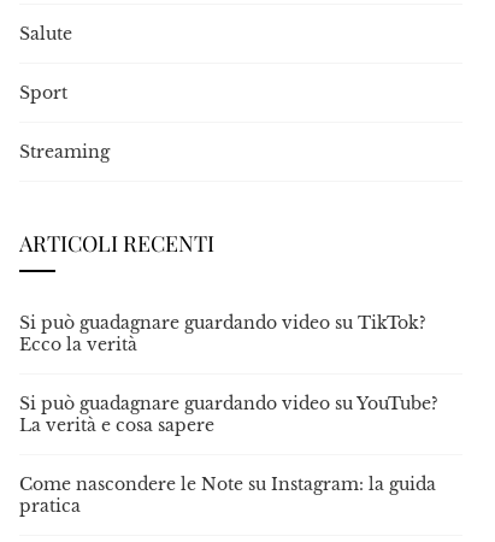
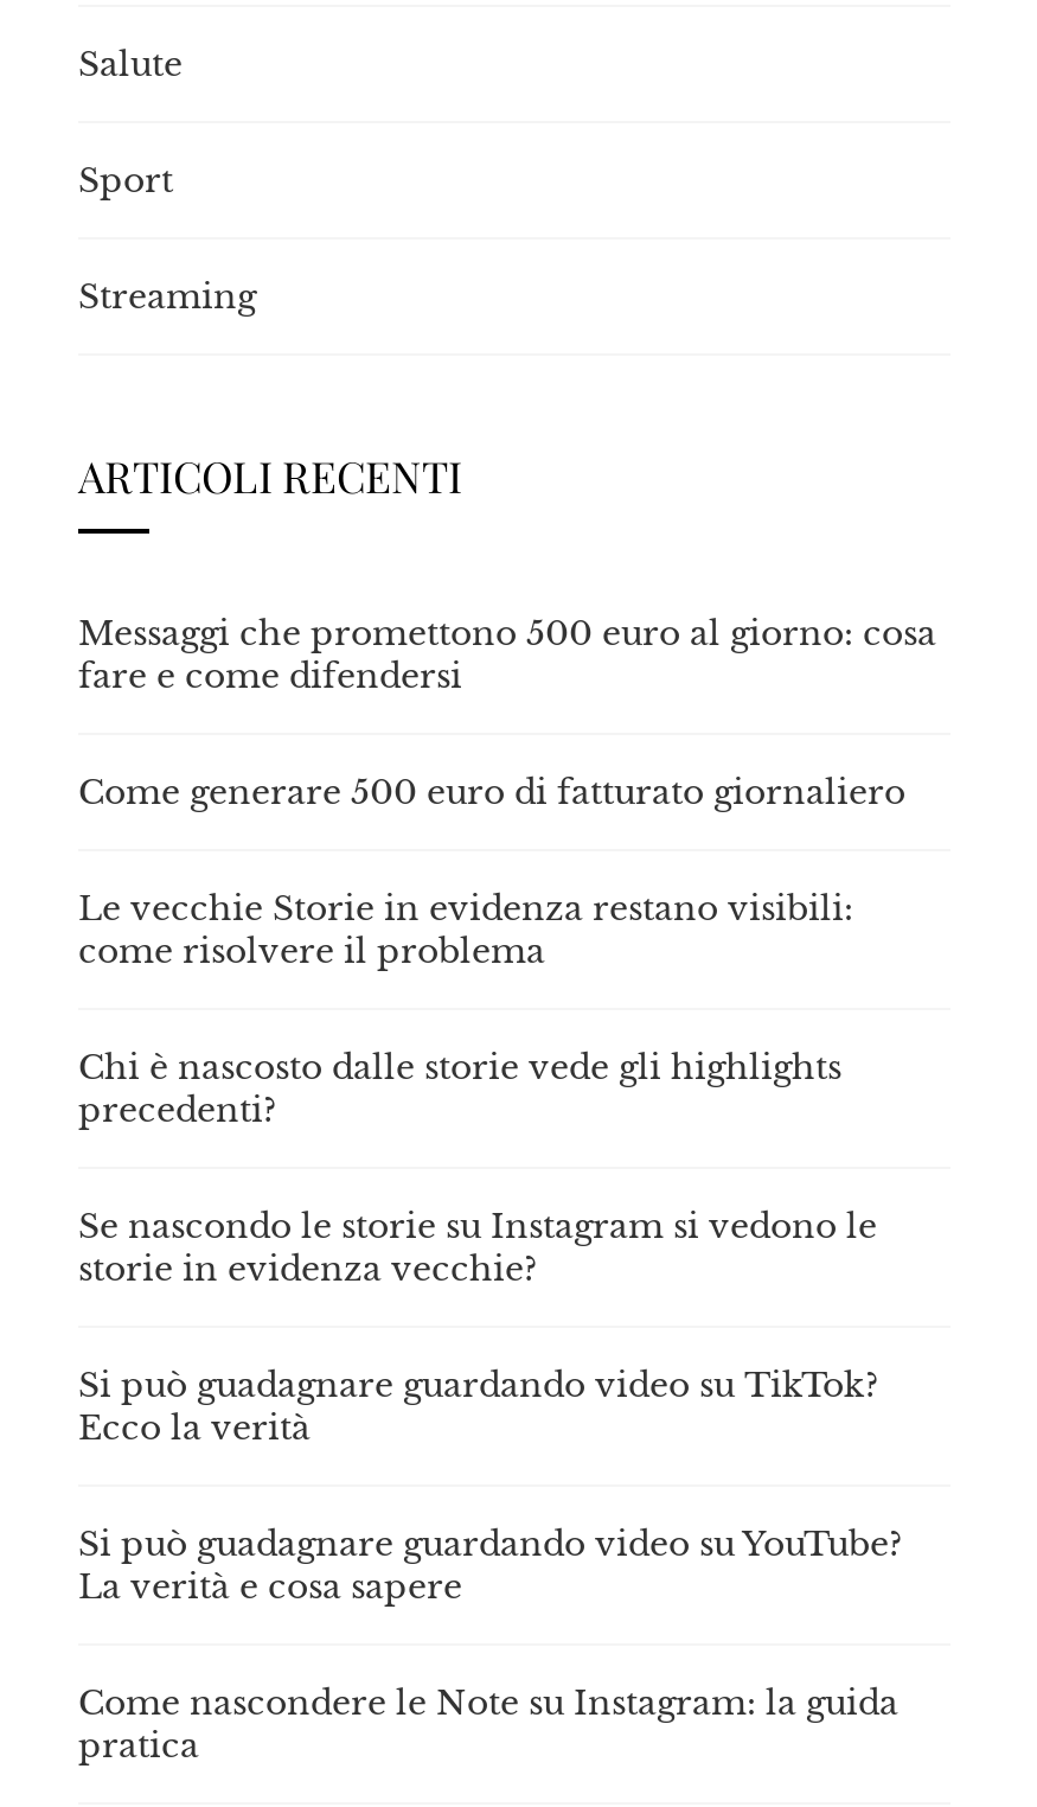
+ Messaggi che promettono 500 euro al giorno: cosa
+ fare e come difendersi
+ Come generare 500 euro di fatturato giornaliero
+ Le vecchie Storie in evidenza restano visibili:
+ come risolvere il problema
+ Chi è nascosto dalle storie vede gli highlights
+ precedenti?
+ Se nascondo le storie su Instagram si vedono le
+ storie in evidenza vecchie?
